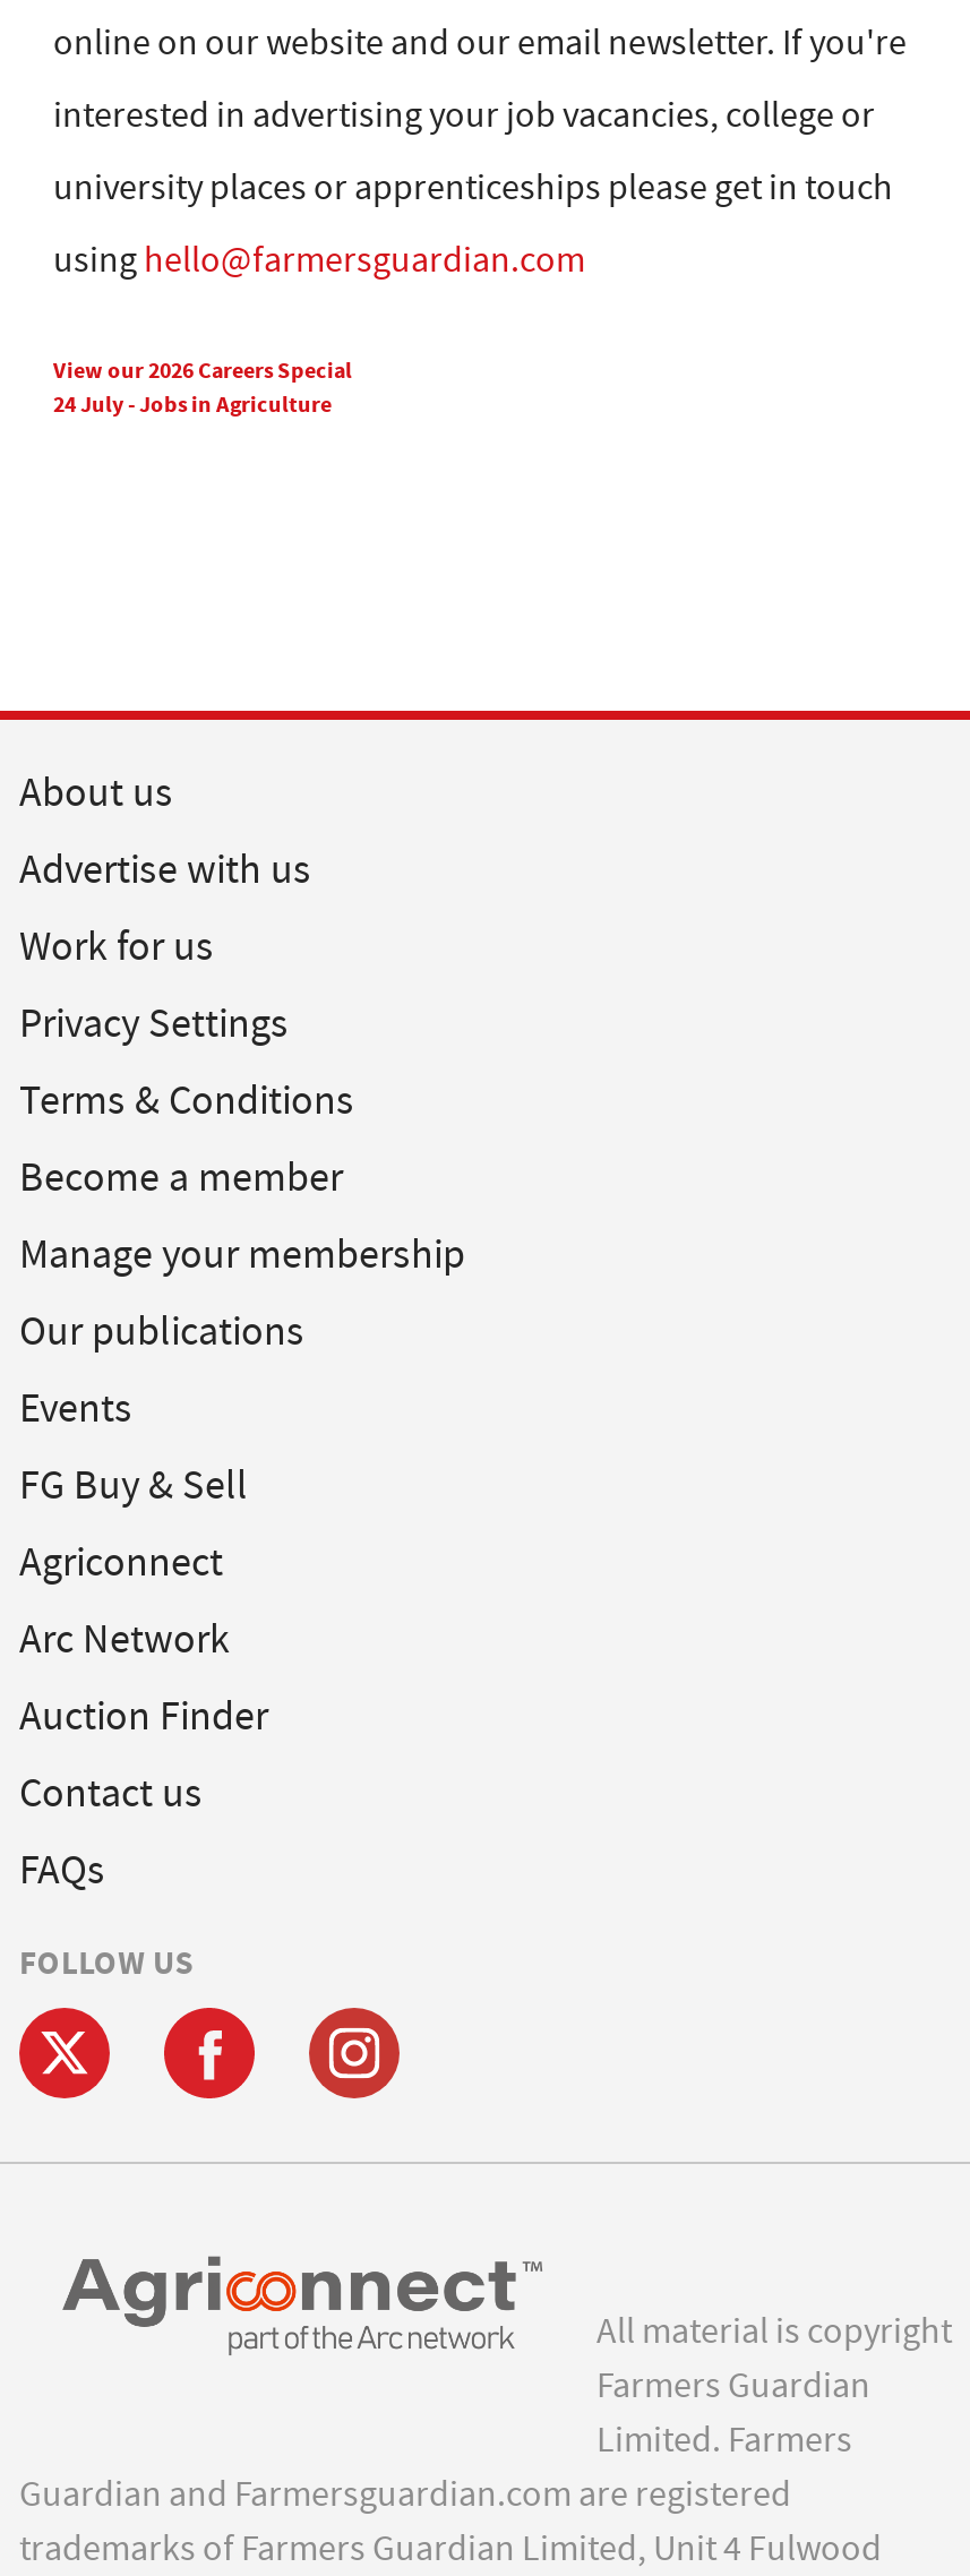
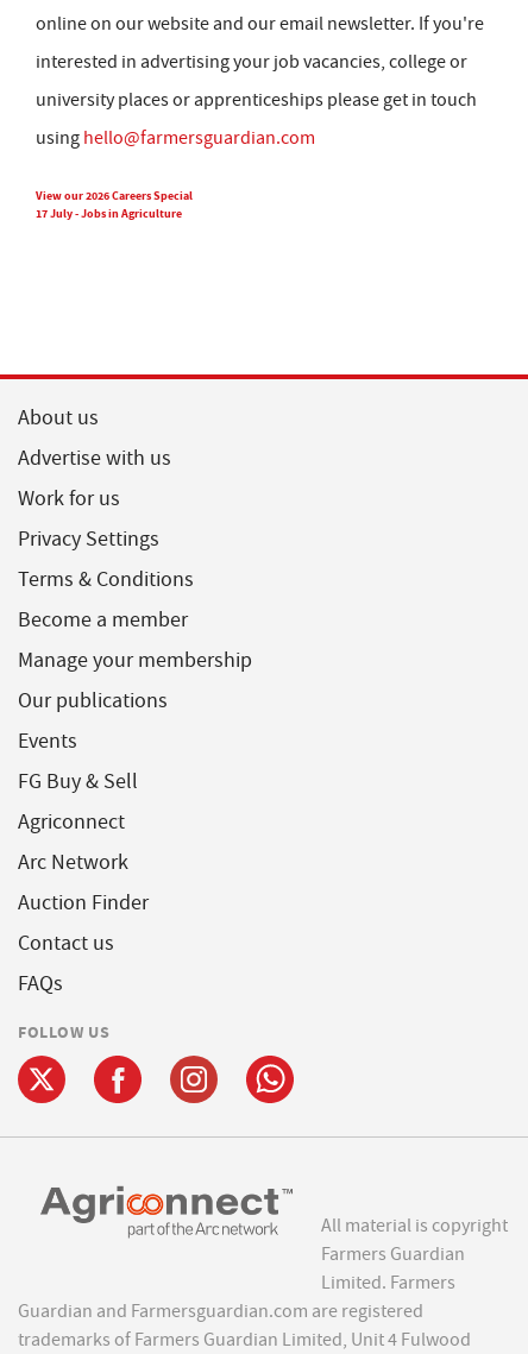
- 24 July - Jobs in Agriculture
+ 17 July - Jobs in Agriculture

+ [image]
